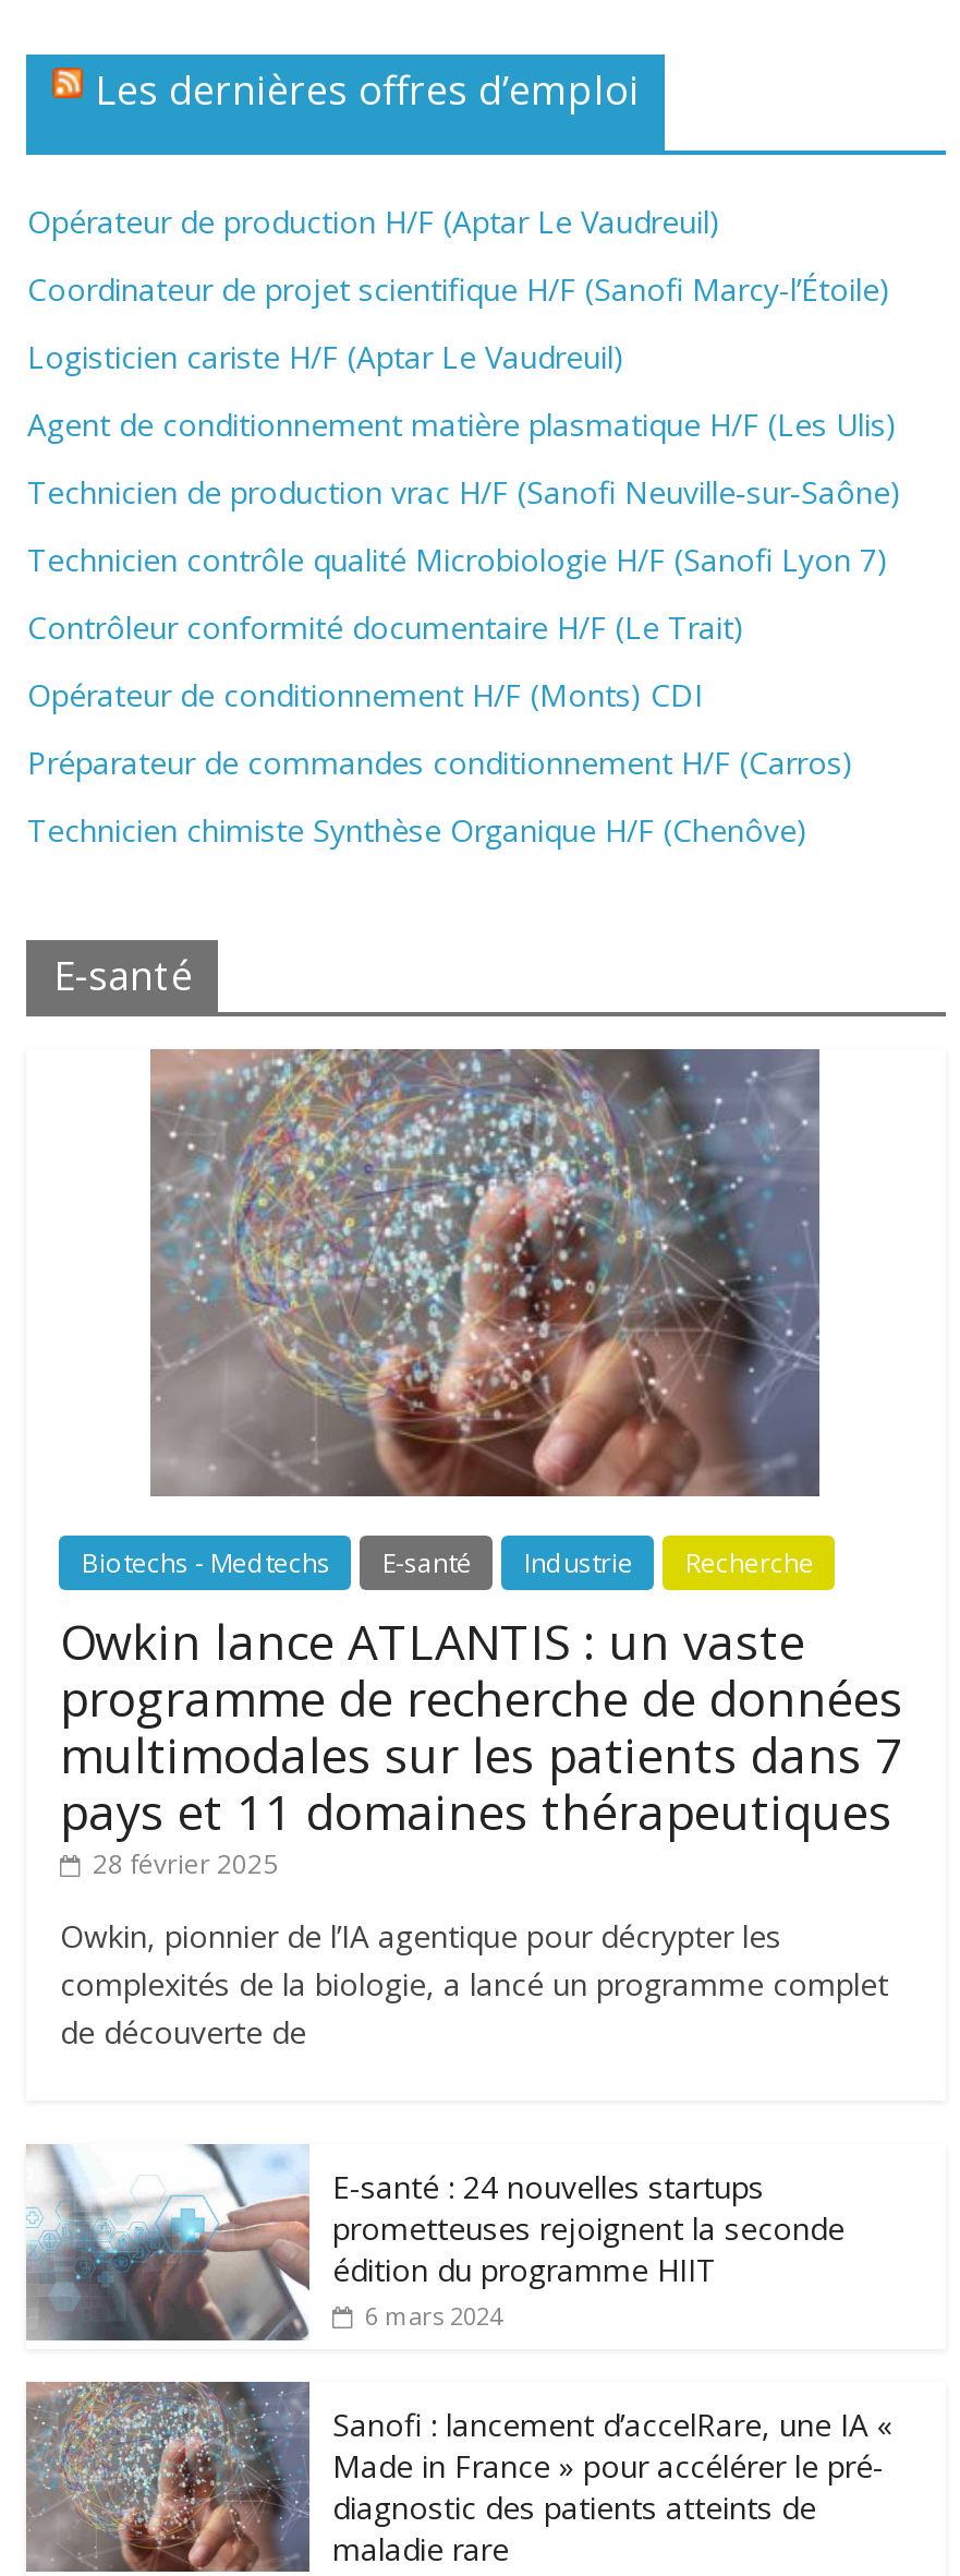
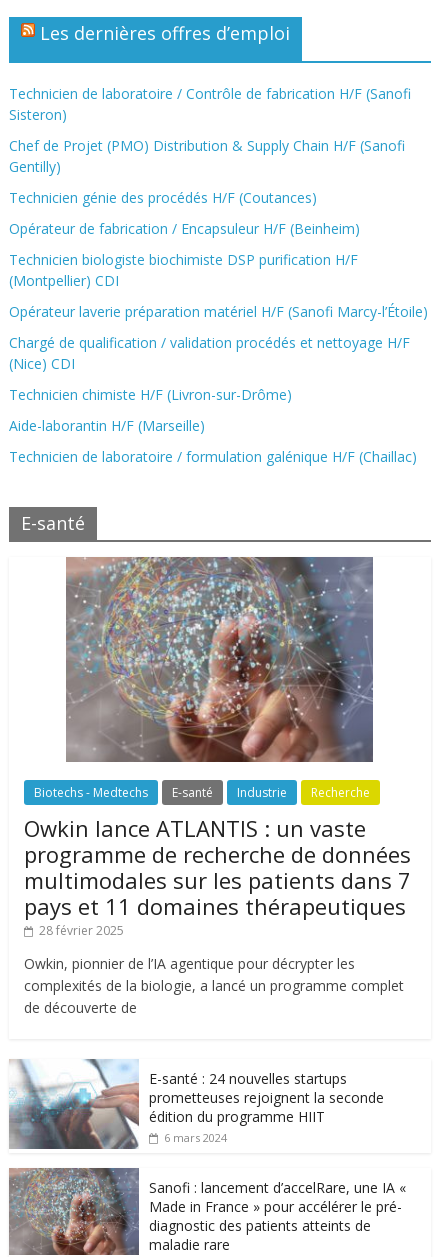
- Opérateur de production H/F (Aptar Le Vaudreuil)
+ Technicien de laboratoire / Contrôle de fabrication H/F (Sanofi
+ Sisteron)

- Coordinateur de projet scientifique H/F (Sanofi Marcy-l’Étoile)
+ Chef de Projet (PMO) Distribution & Supply Chain H/F (Sanofi
+ Gentilly)

- Logisticien cariste H/F (Aptar Le Vaudreuil)
+ Technicien génie des procédés H/F (Coutances)

- Agent de conditionnement matière plasmatique H/F (Les Ulis)
+ Opérateur de fabrication / Encapsuleur H/F (Beinheim)

- Technicien de production vrac H/F (Sanofi Neuville‑sur‑Saône)
+ Technicien biologiste biochimiste DSP purification H/F
+ (Montpellier) CDI

- Technicien contrôle qualité Microbiologie H/F (Sanofi Lyon 7)
+ Opérateur laverie préparation matériel H/F (Sanofi Marcy-l’Étoile)

- Contrôleur conformité documentaire H/F (Le Trait)
+ Chargé de qualification / validation procédés et nettoyage H/F
+ (Nice) CDI

- Opérateur de conditionnement H/F (Monts) CDI
+ Technicien chimiste H/F (Livron-sur-Drôme)

- Préparateur de commandes conditionnement H/F (Carros)
+ Aide-laborantin H/F (Marseille)

- Technicien chimiste Synthèse Organique H/F (Chenôve)
+ Technicien de laboratoire / formulation galénique H/F (Chaillac)
